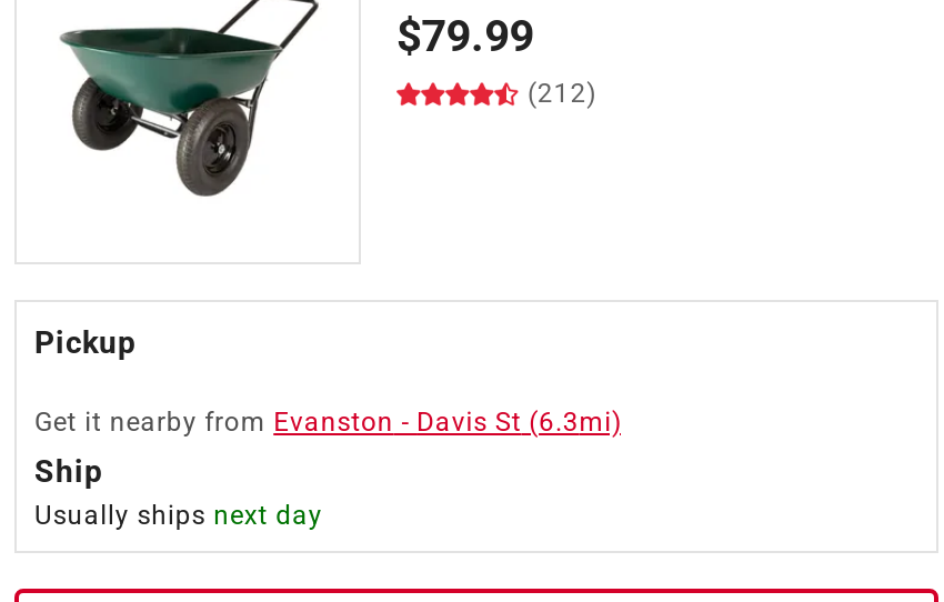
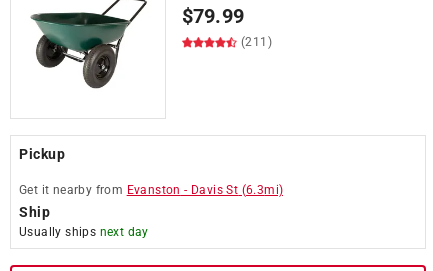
- (212)
+ (211)
